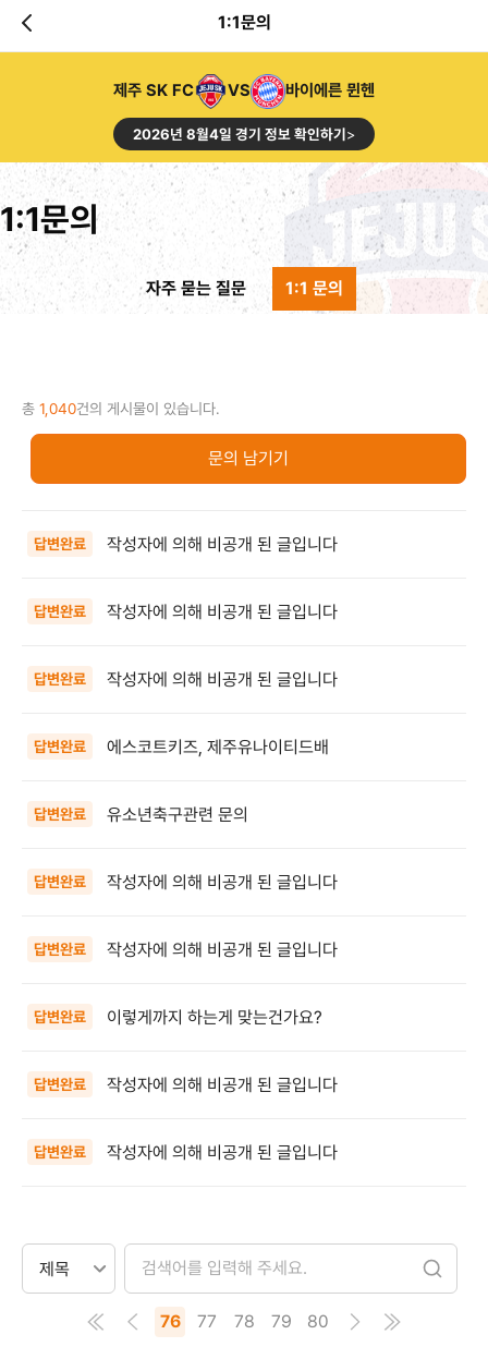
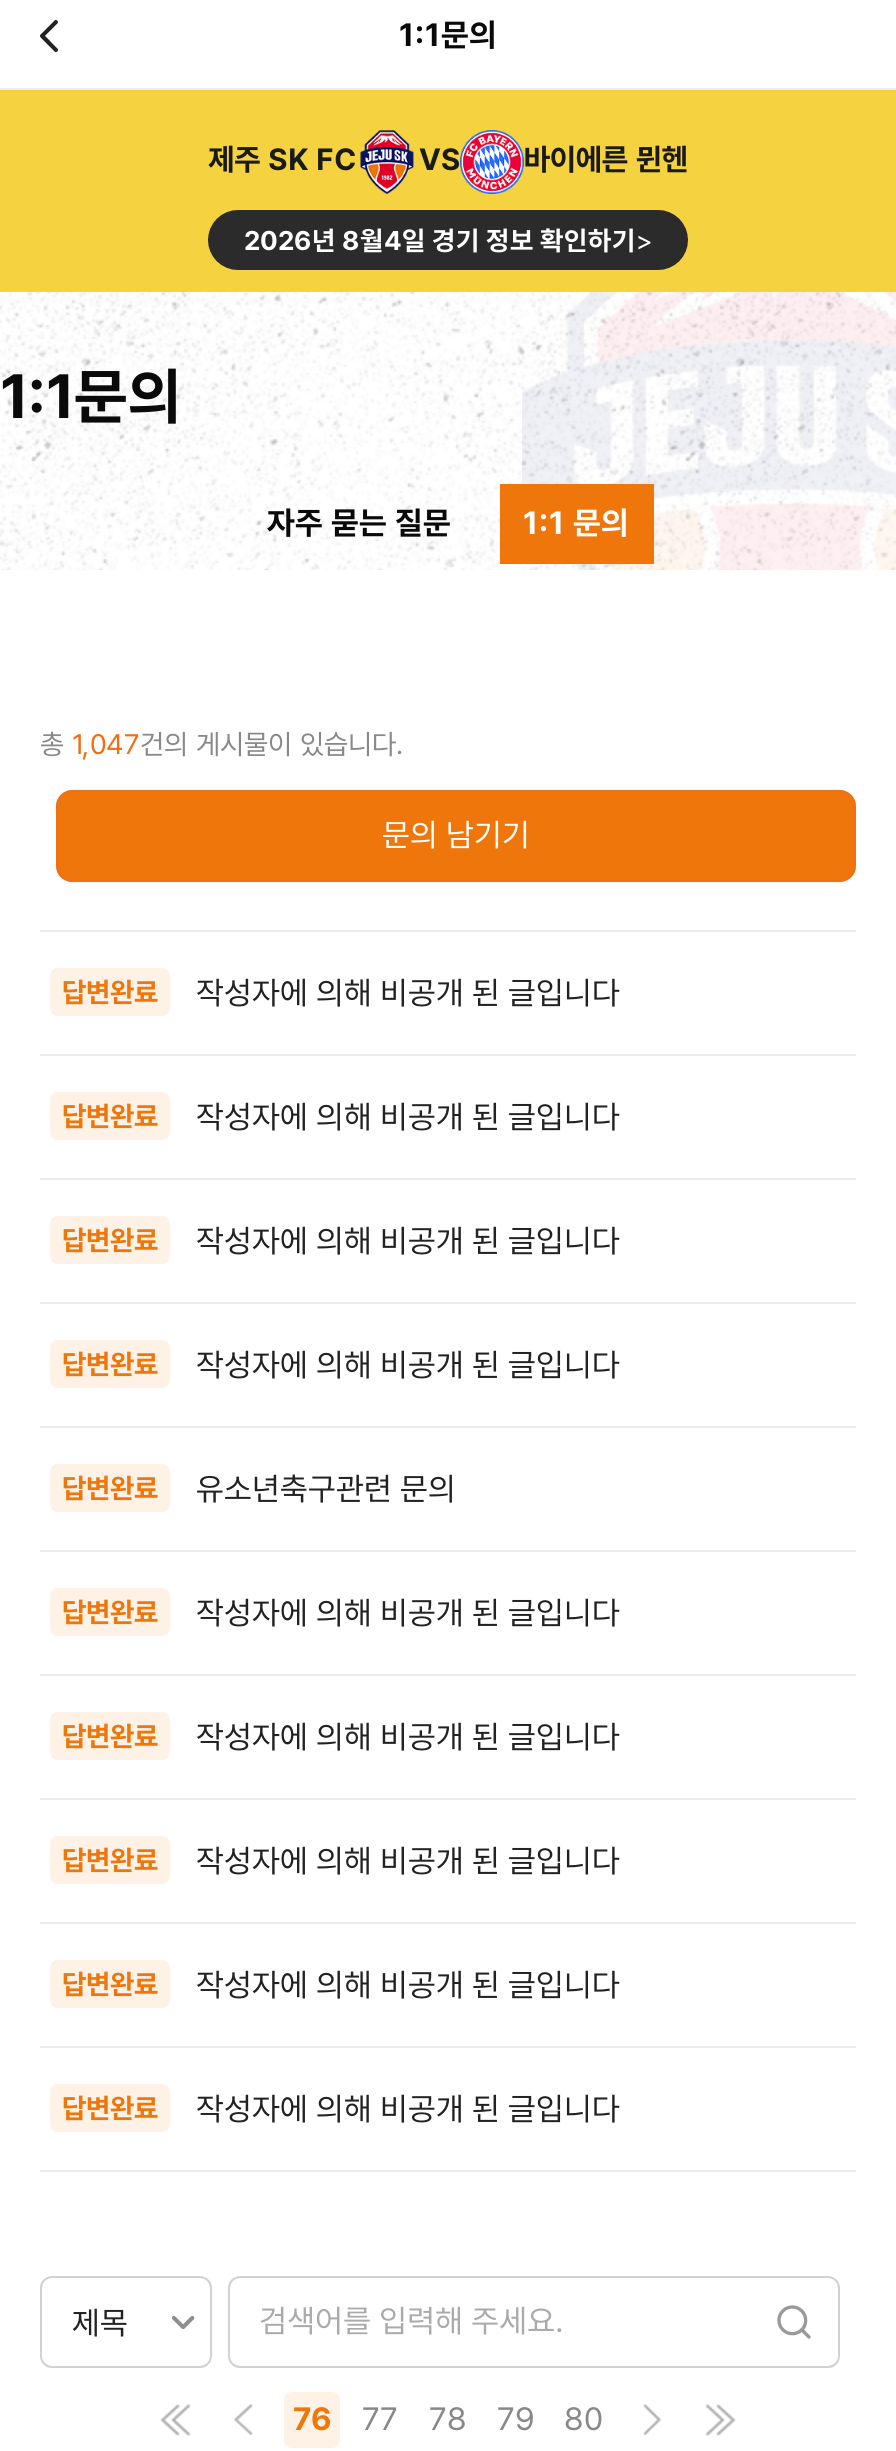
- 총 1,040건의 게시물이 있습니다.
+ 총 1,047건의 게시물이 있습니다.

- 에스코트키즈, 제주유나이티드배
+ 작성자에 의해 비공개 된 글입니다

- 이렇게까지 하는게 맞는건가요?
+ 작성자에 의해 비공개 된 글입니다
